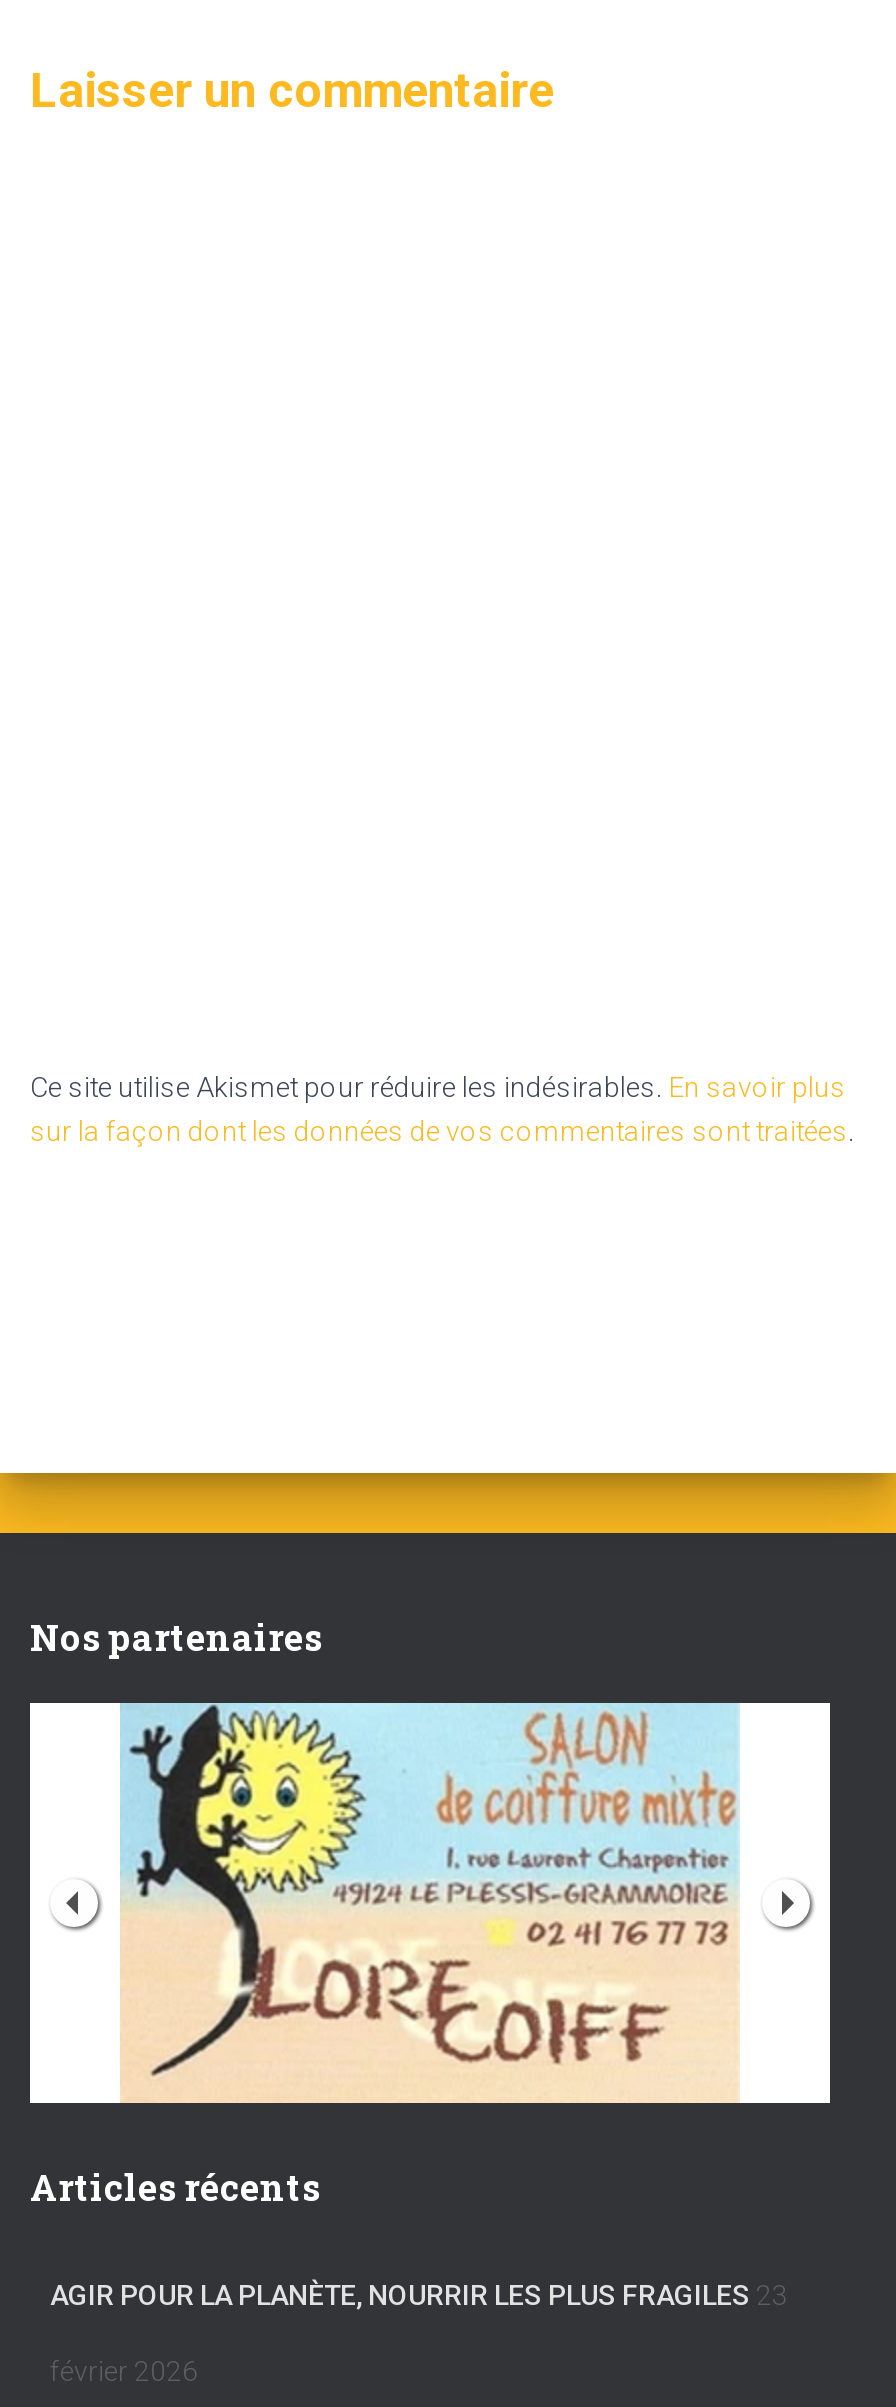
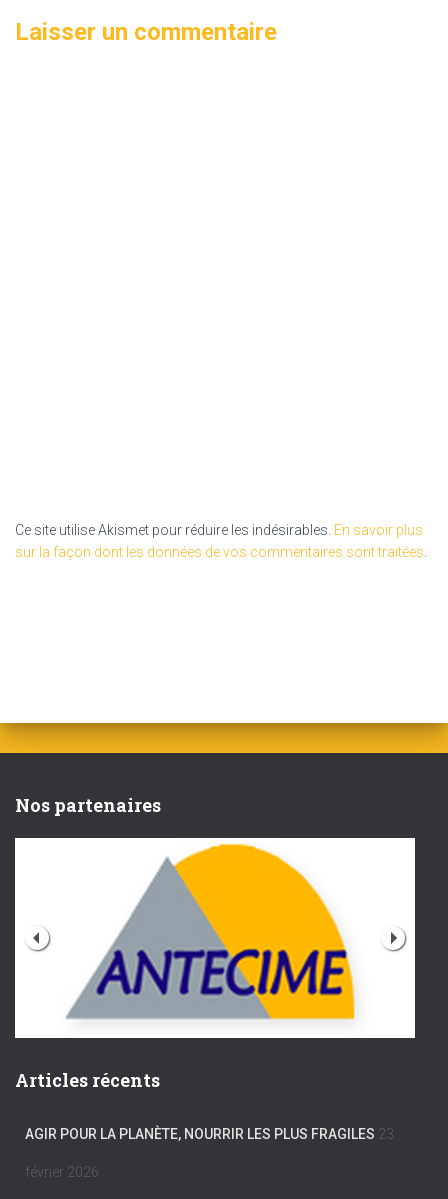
- [image]
+ [image]
